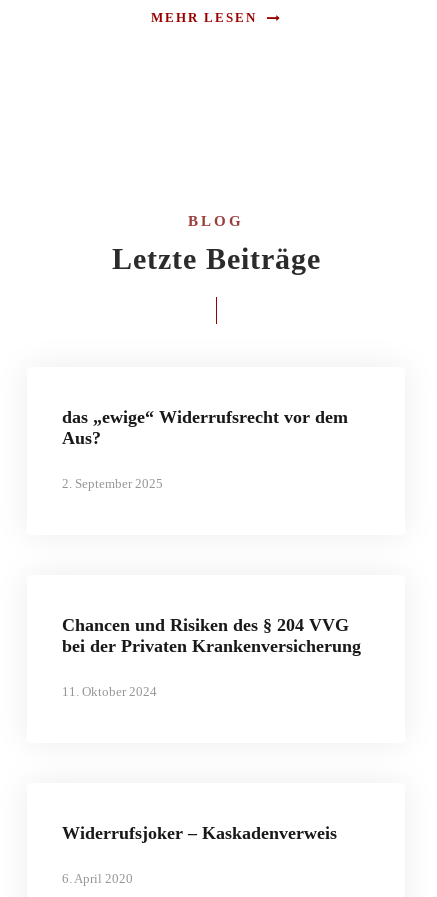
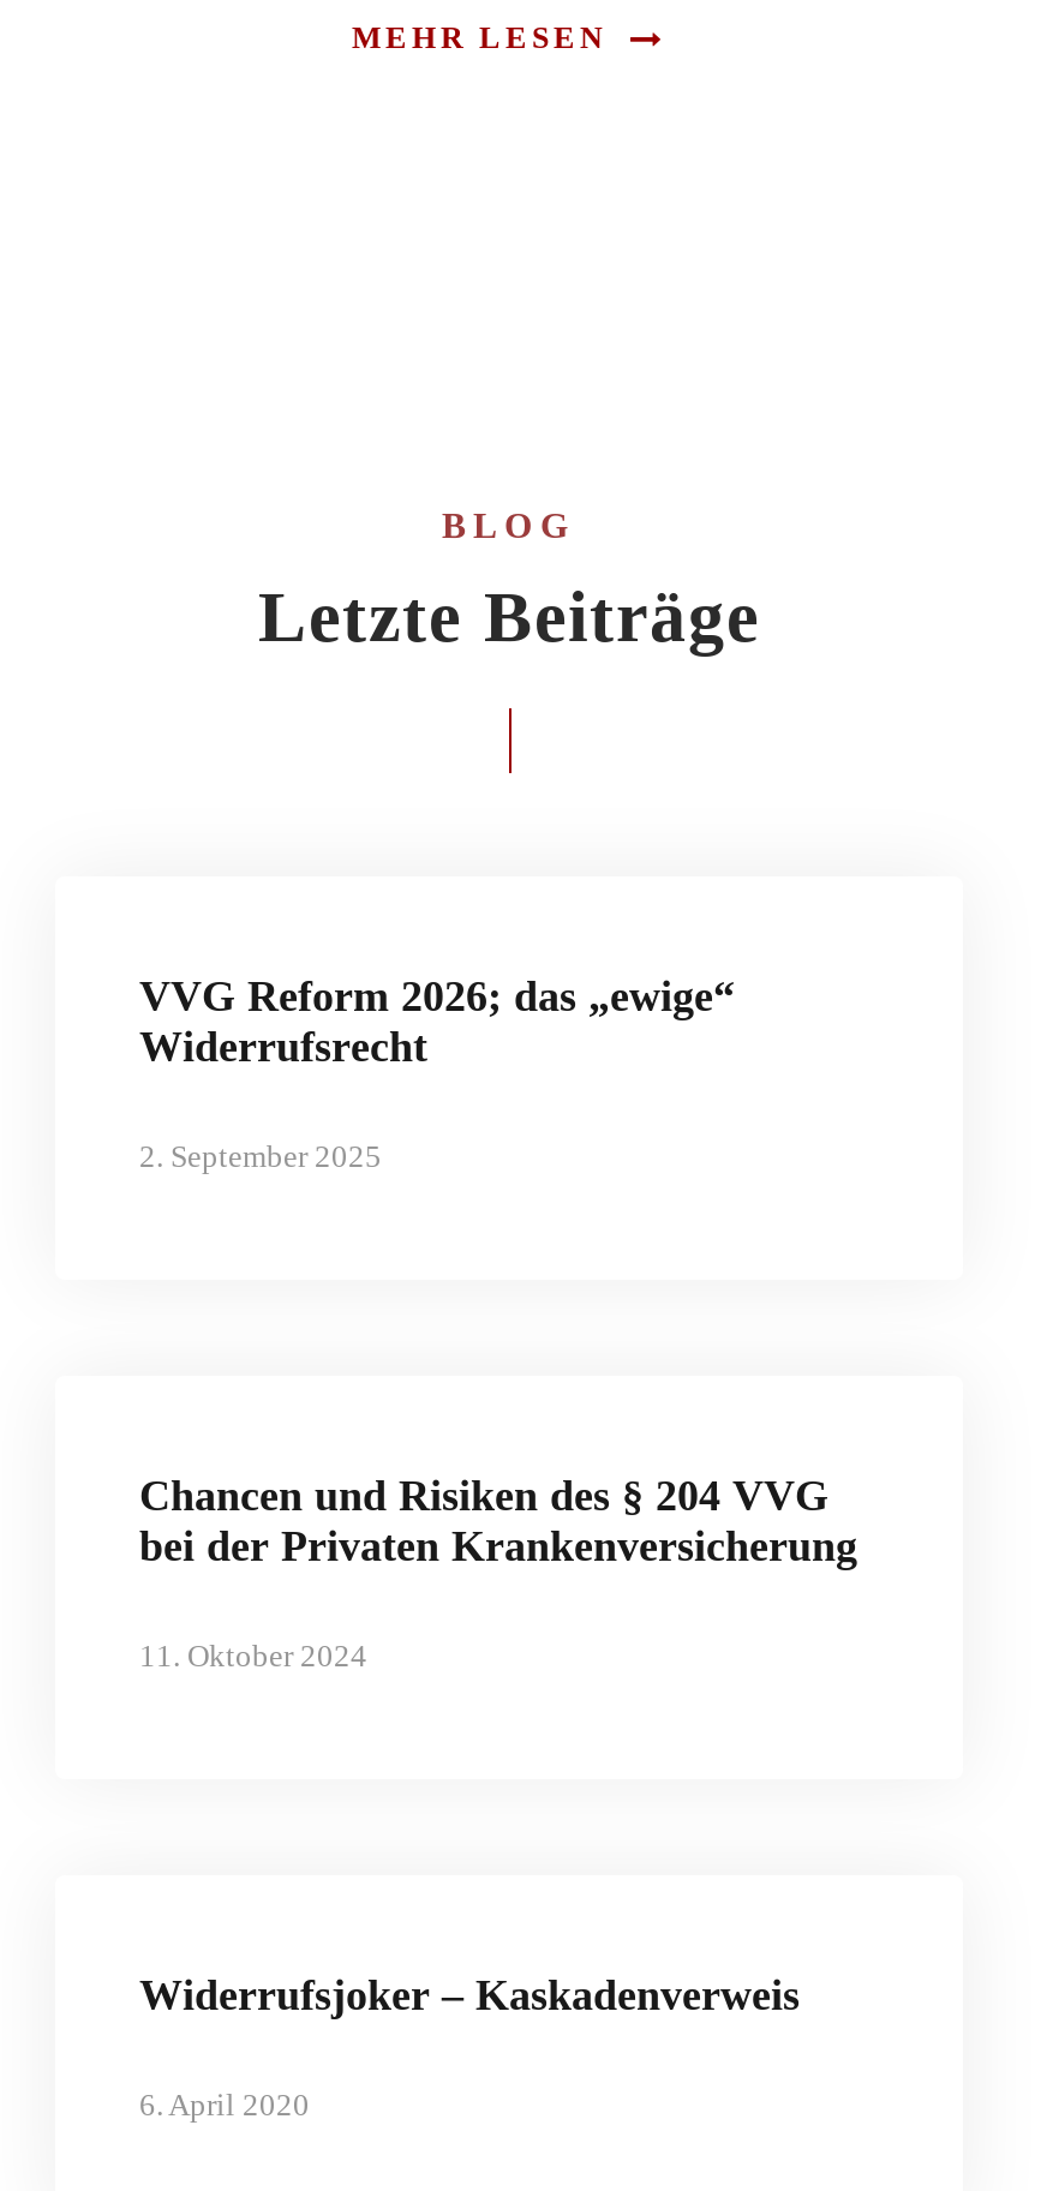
- das „ewige“ Widerrufsrecht vor dem
- Aus?
+ VVG Reform 2026; das „ewige“
+ Widerrufsrecht
